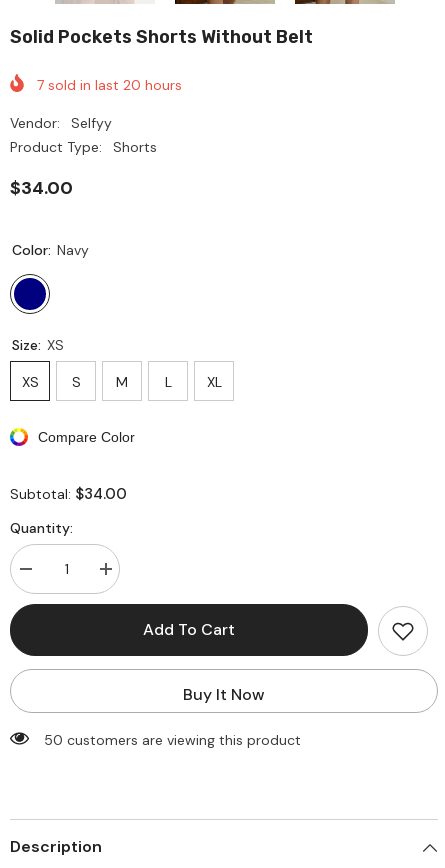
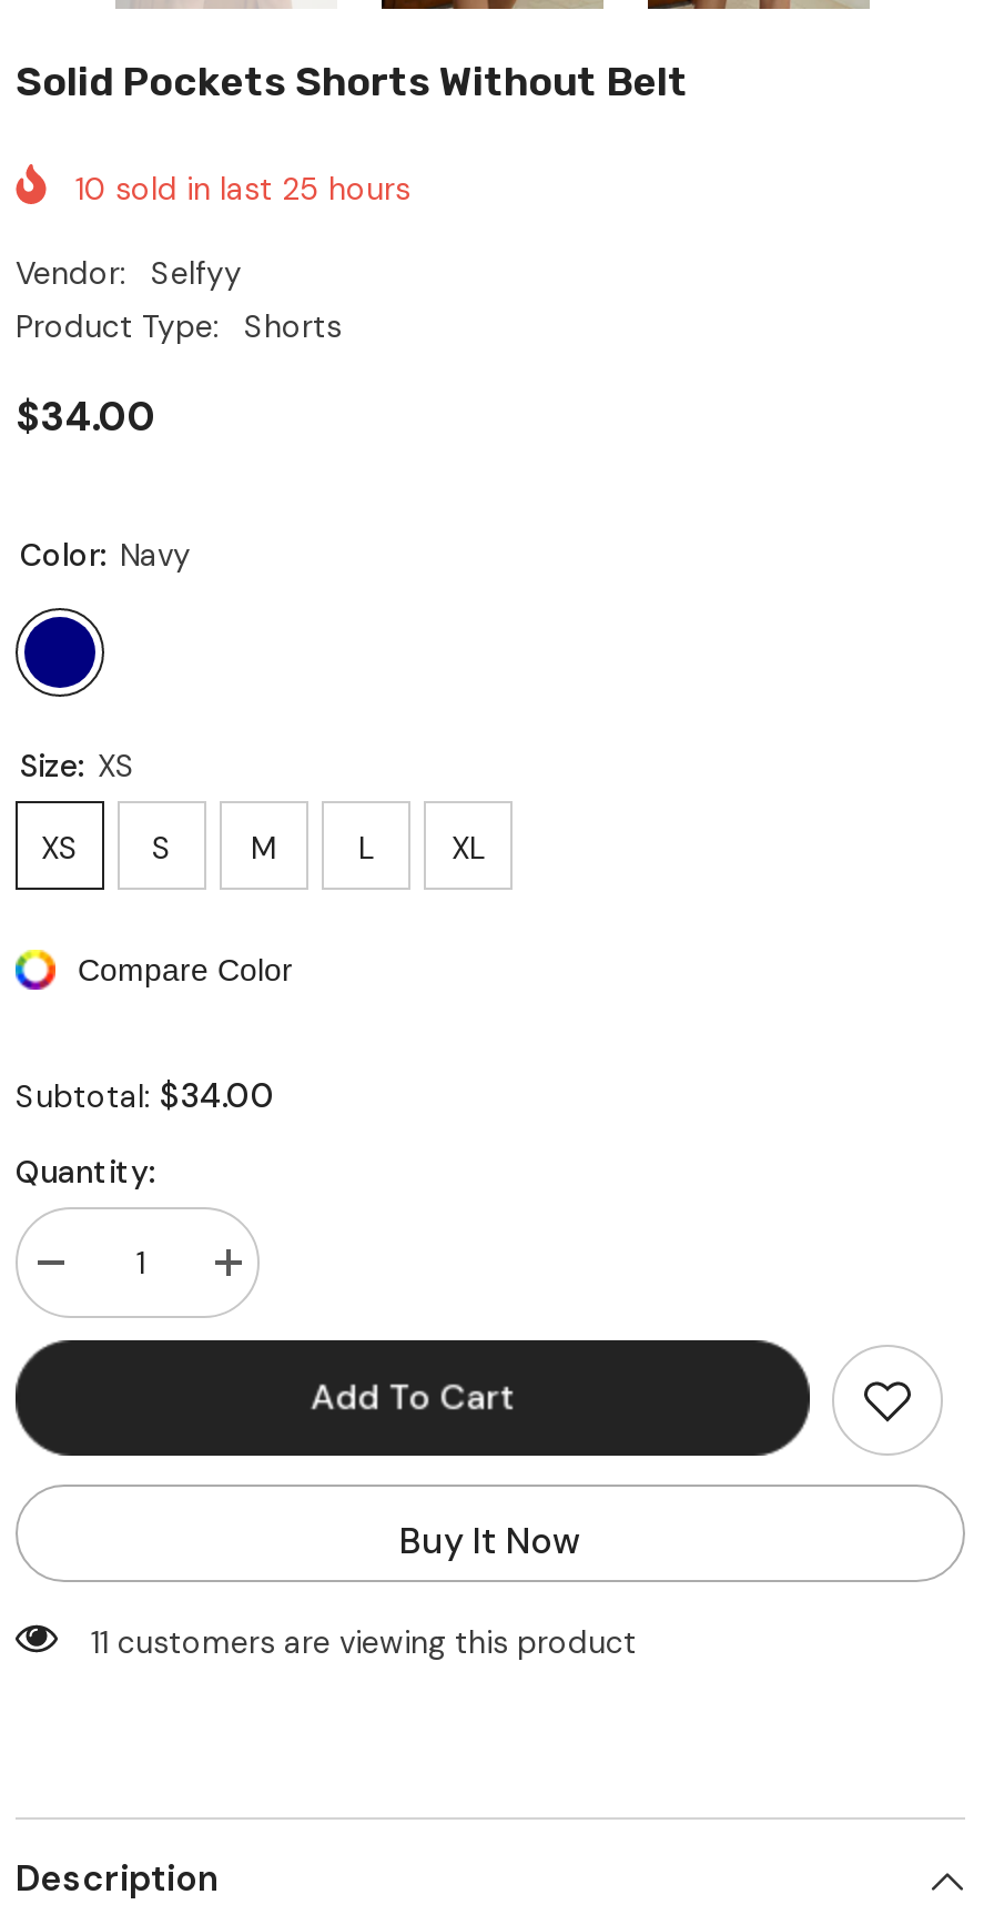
- 7 sold in last 20 hours
+ 10 sold in last 25 hours

- 50 customers are viewing this product
+ 11 customers are viewing this product
